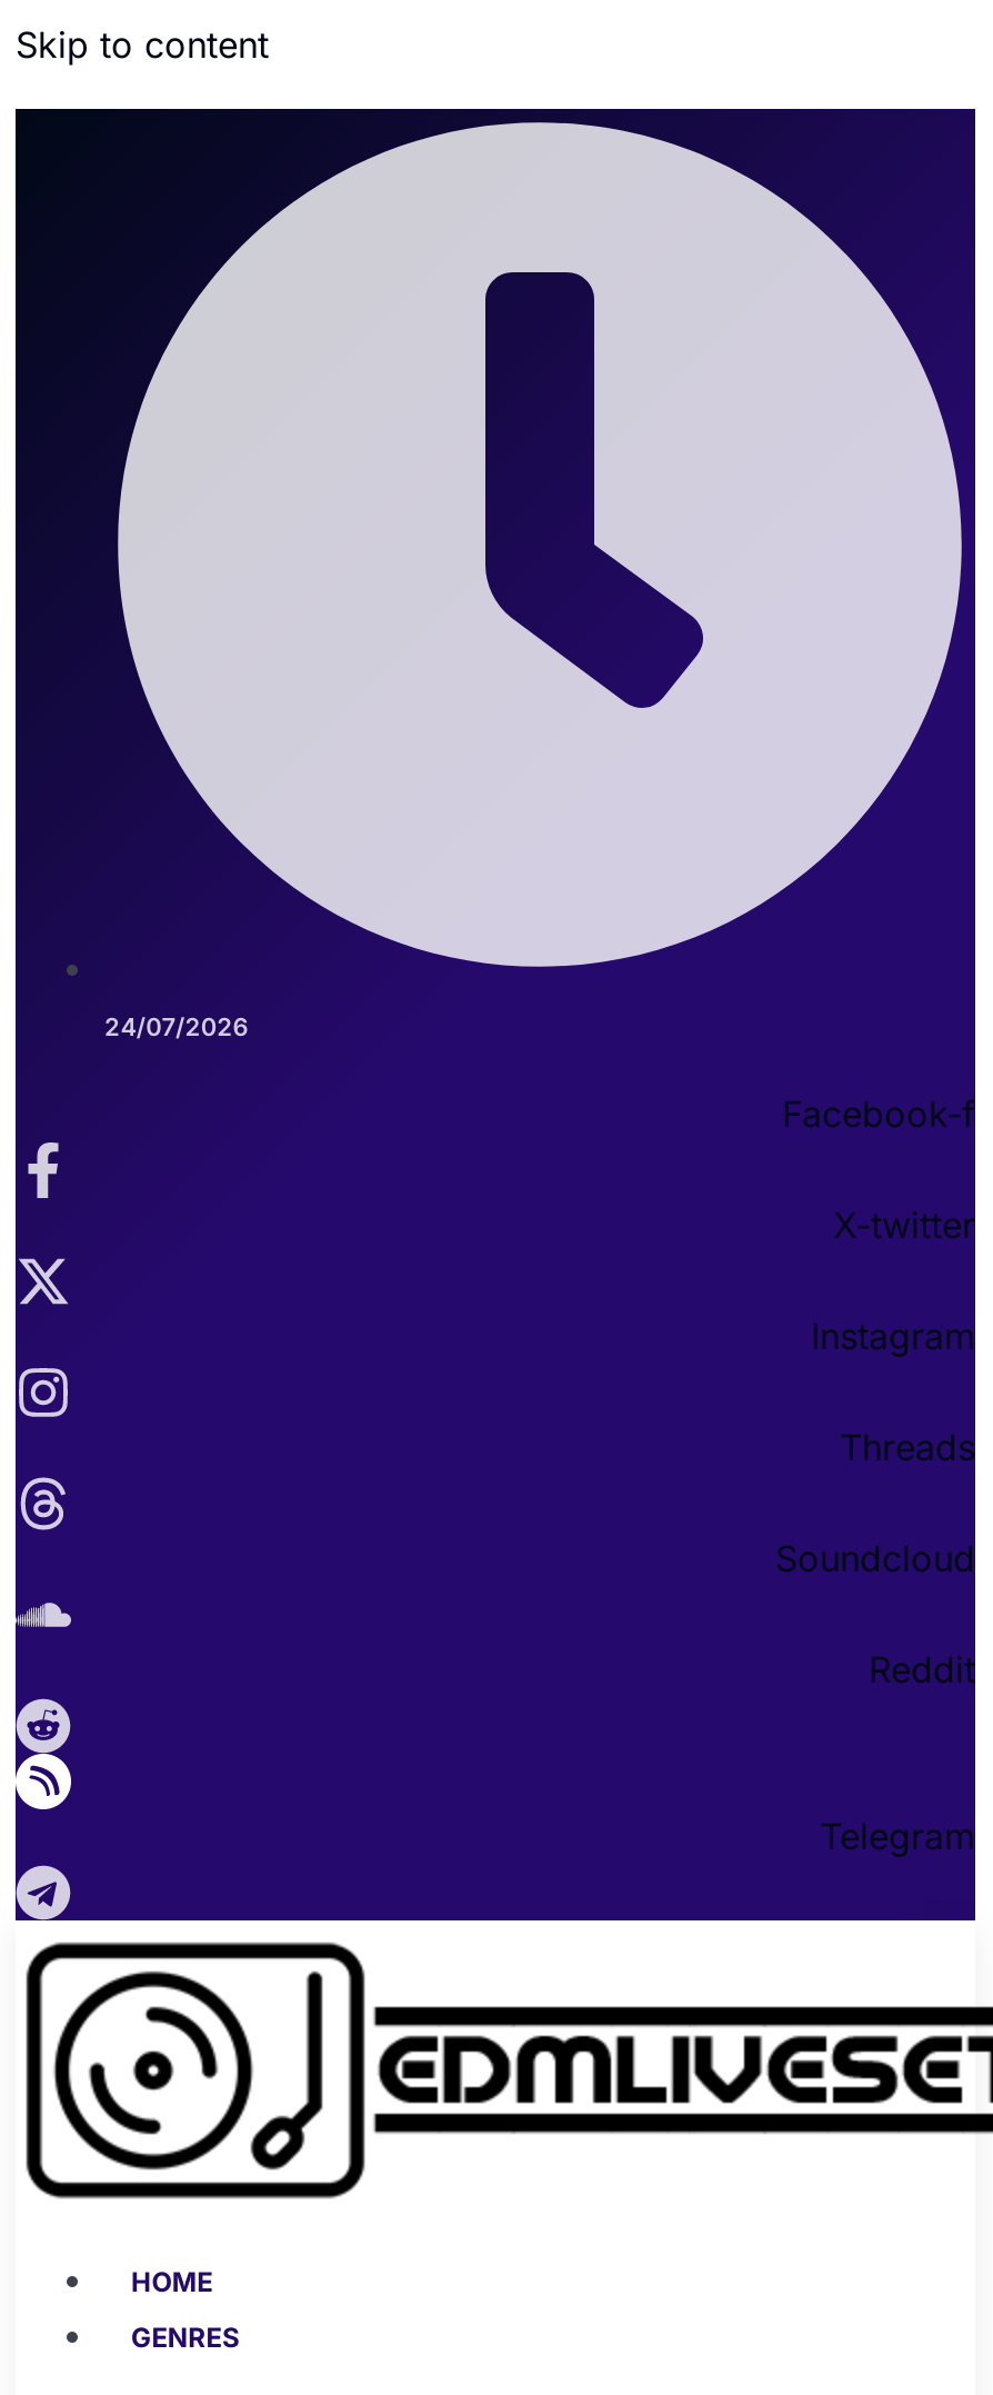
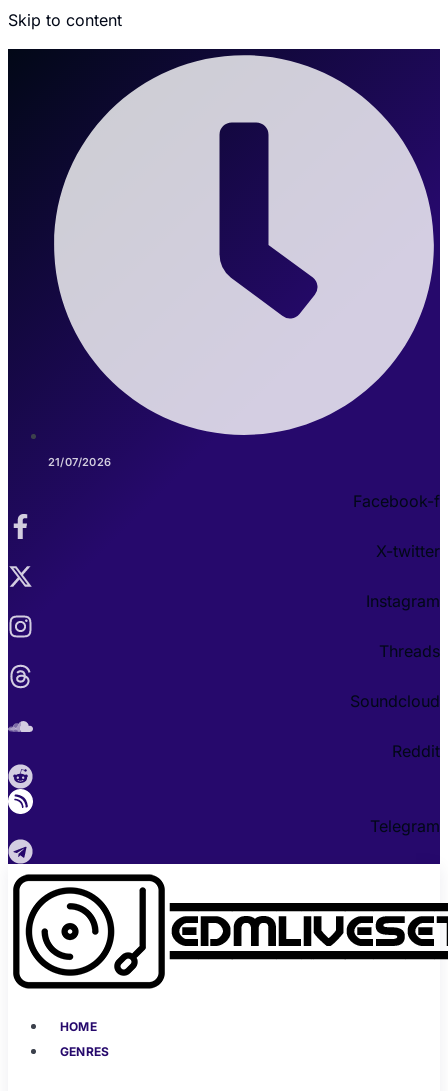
- 24/07/2026
+ 21/07/2026
